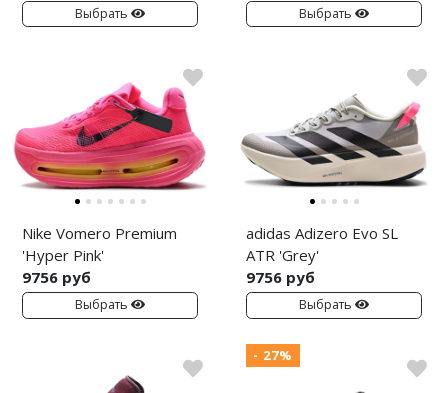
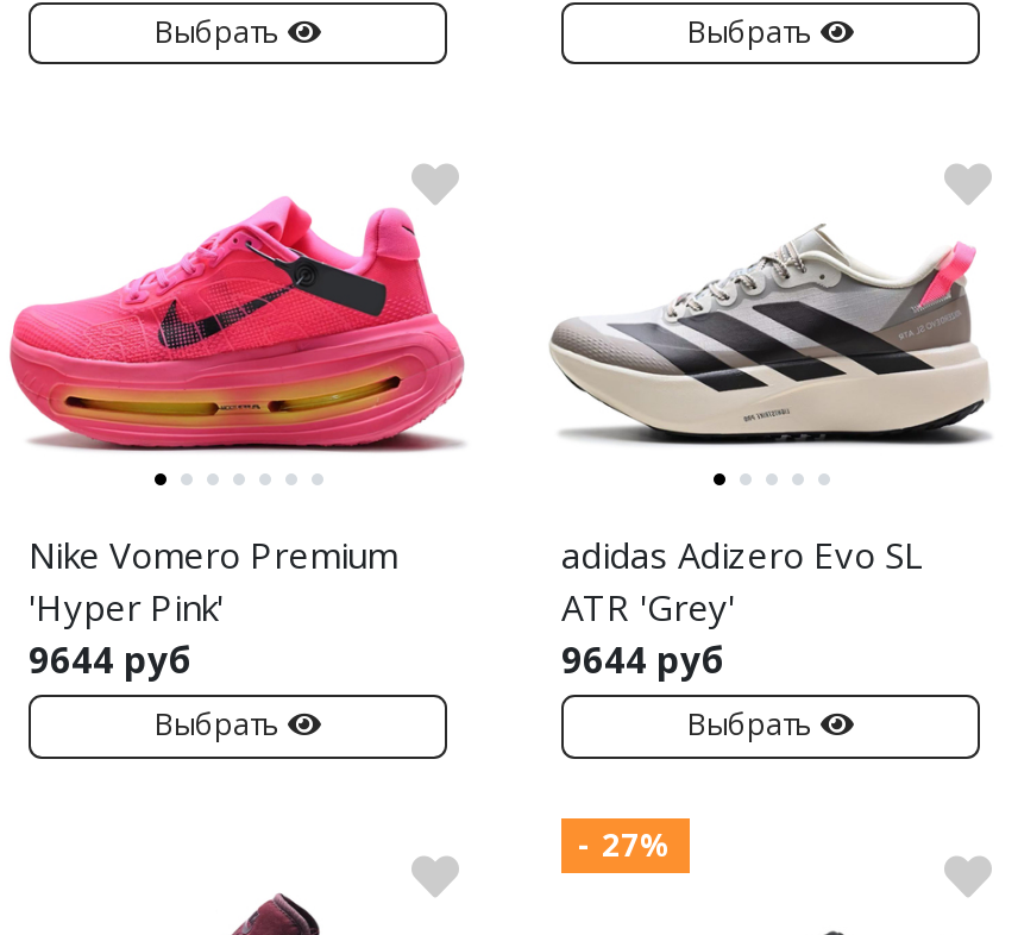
- 9756 руб
+ 9644 руб

- 9756 руб
+ 9644 руб
